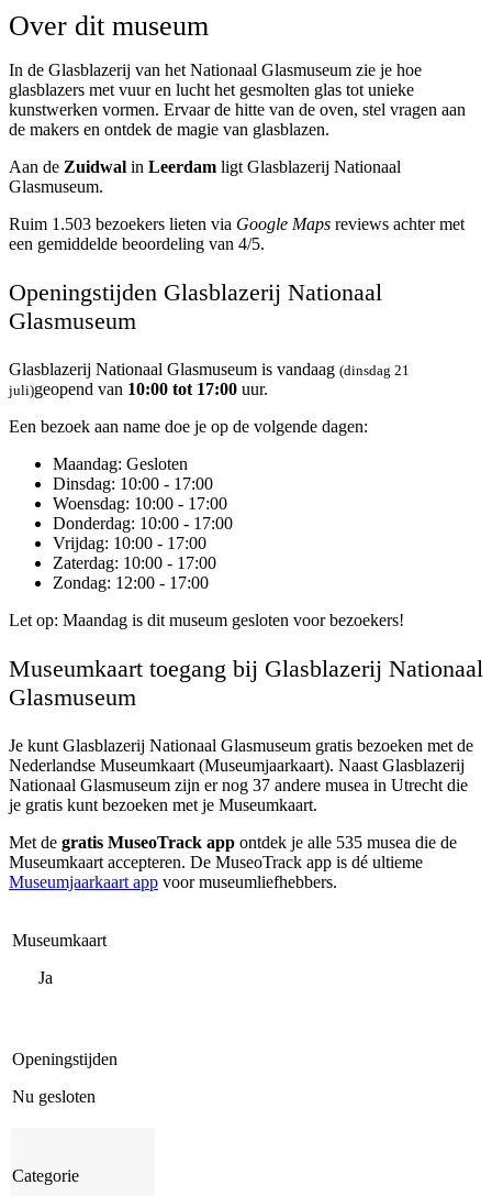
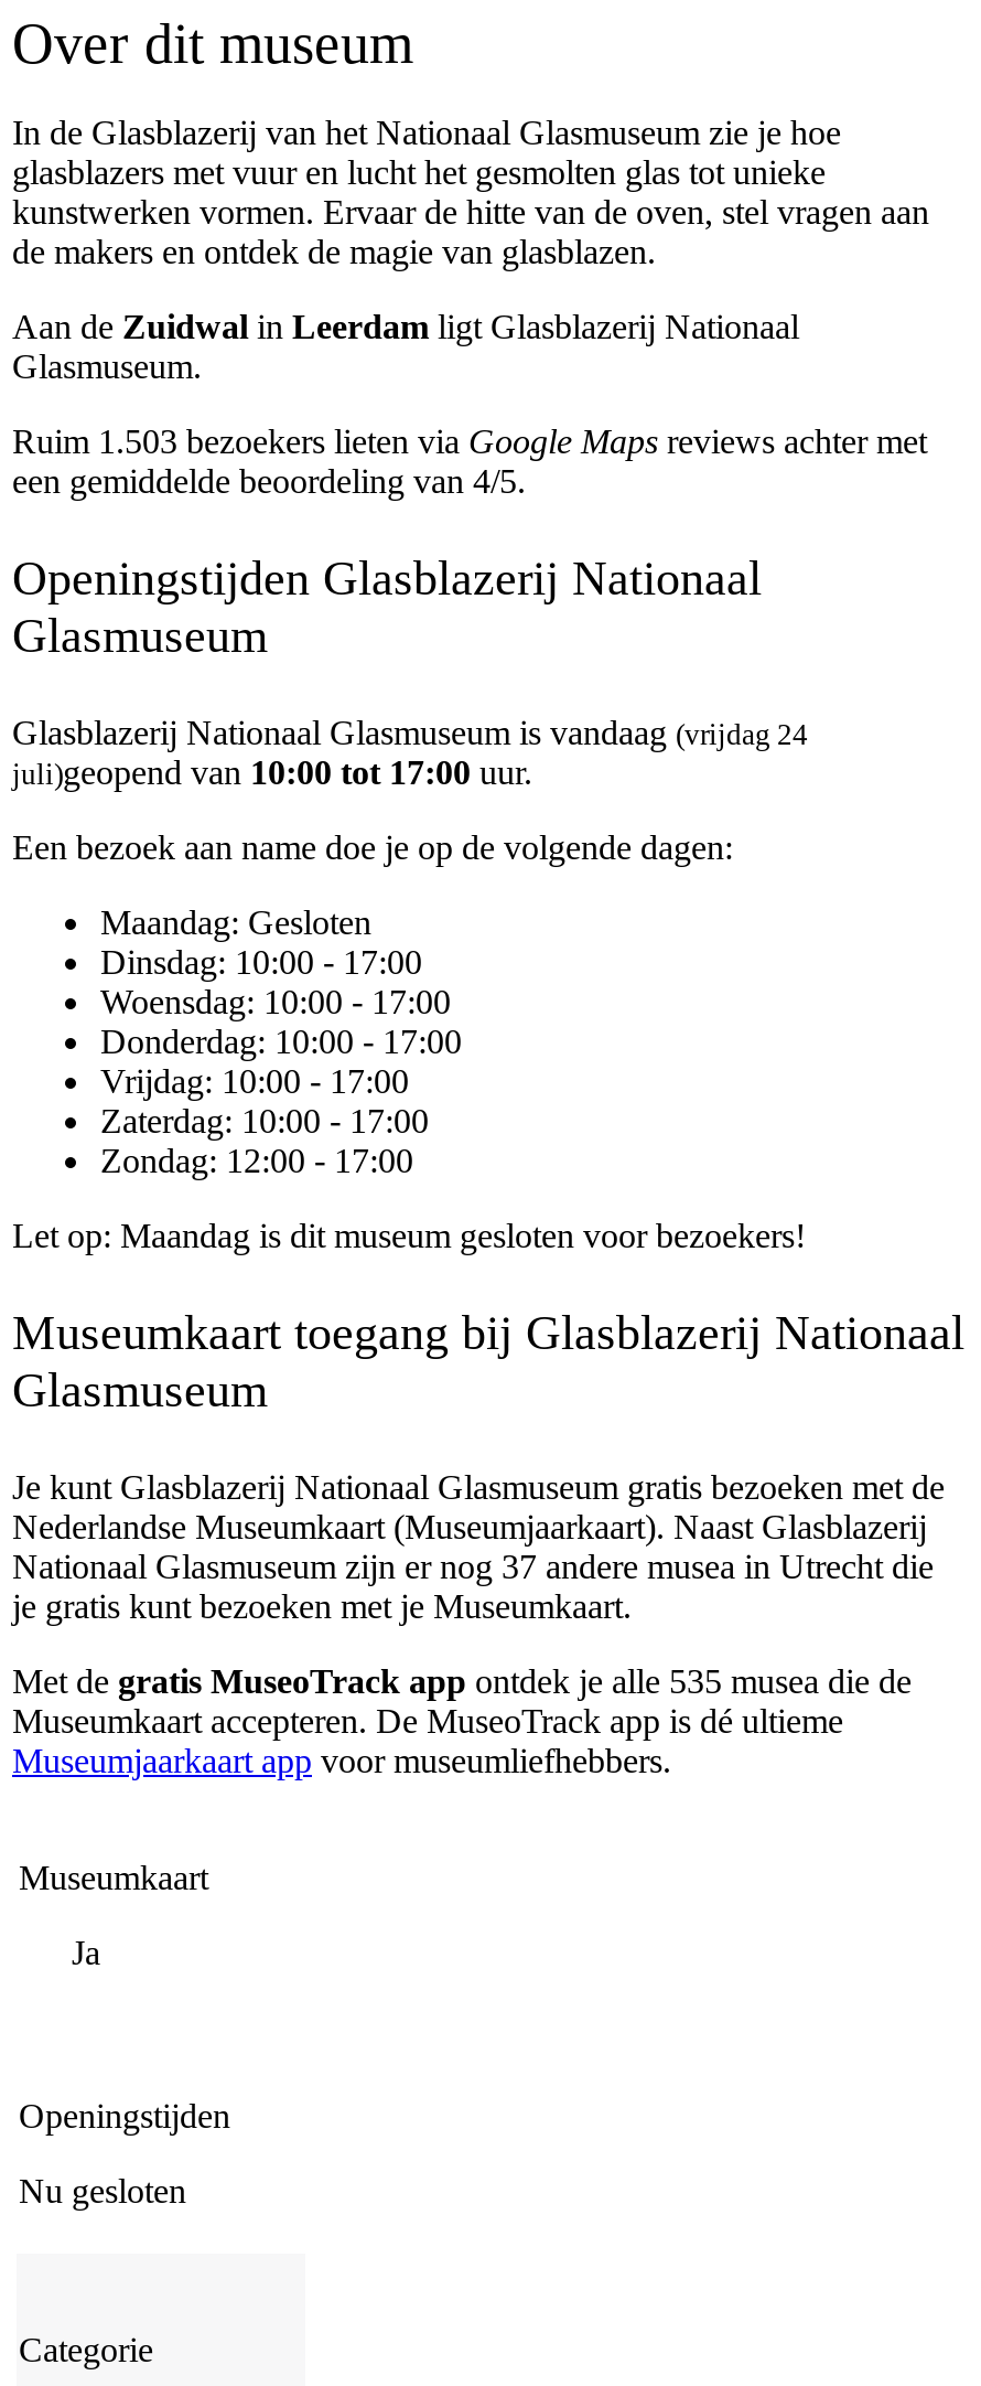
- Glasblazerij Nationaal Glasmuseum is vandaag (dinsdag 21
+ Glasblazerij Nationaal Glasmuseum is vandaag (vrijdag 24
